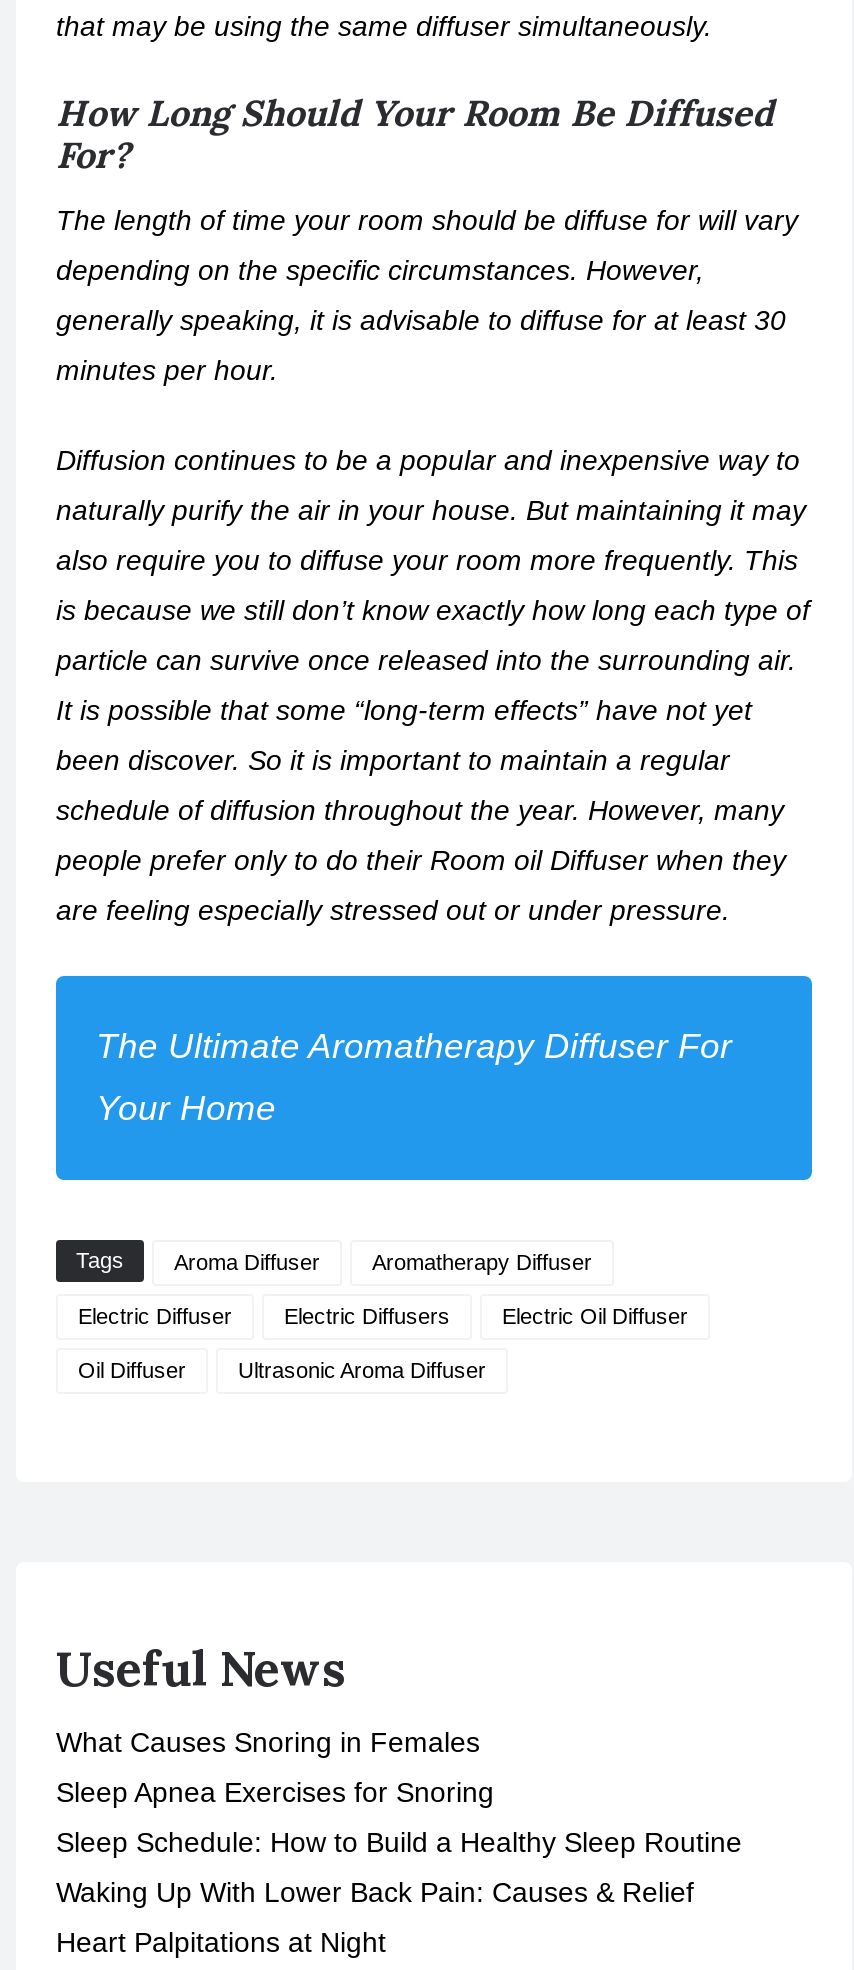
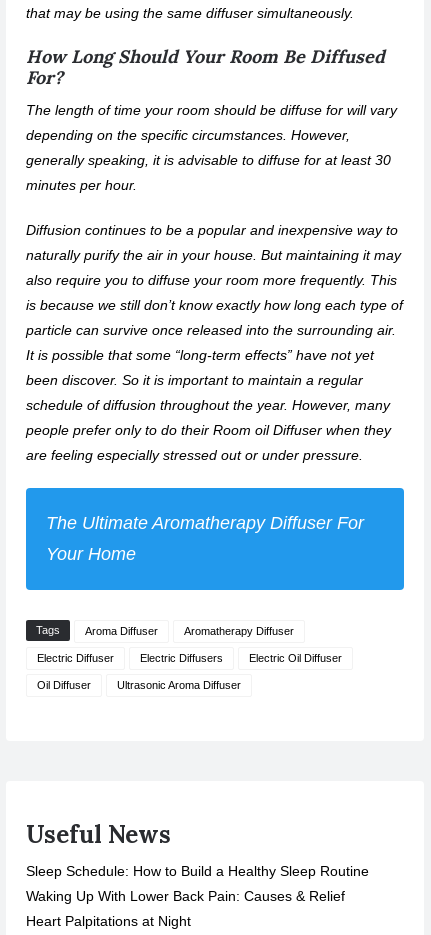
- What Causes Snoring in Females
- Sleep Apnea Exercises for Snoring
